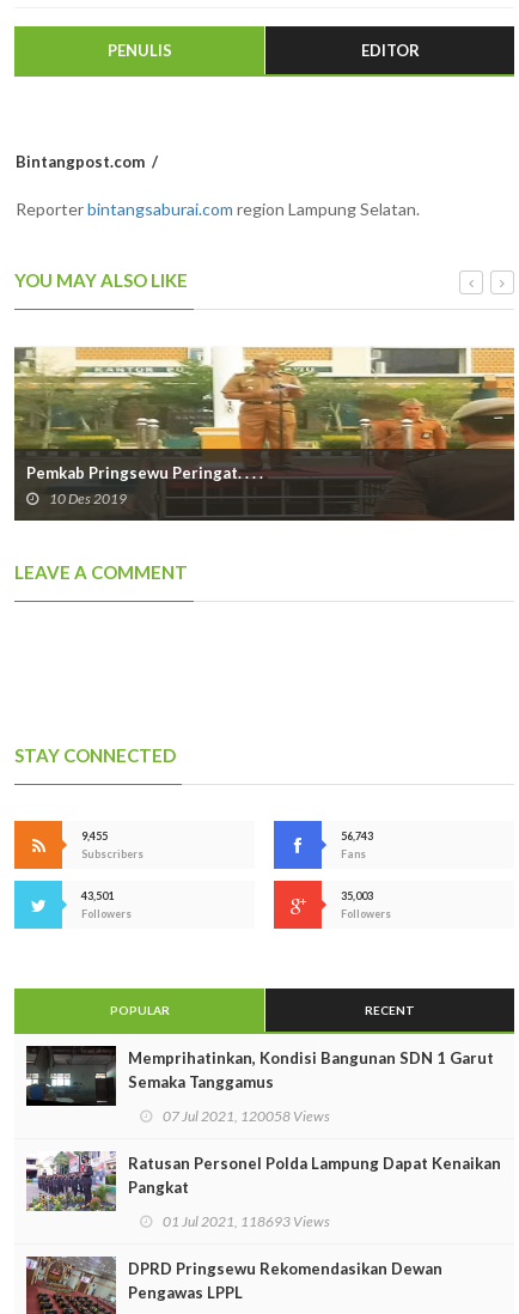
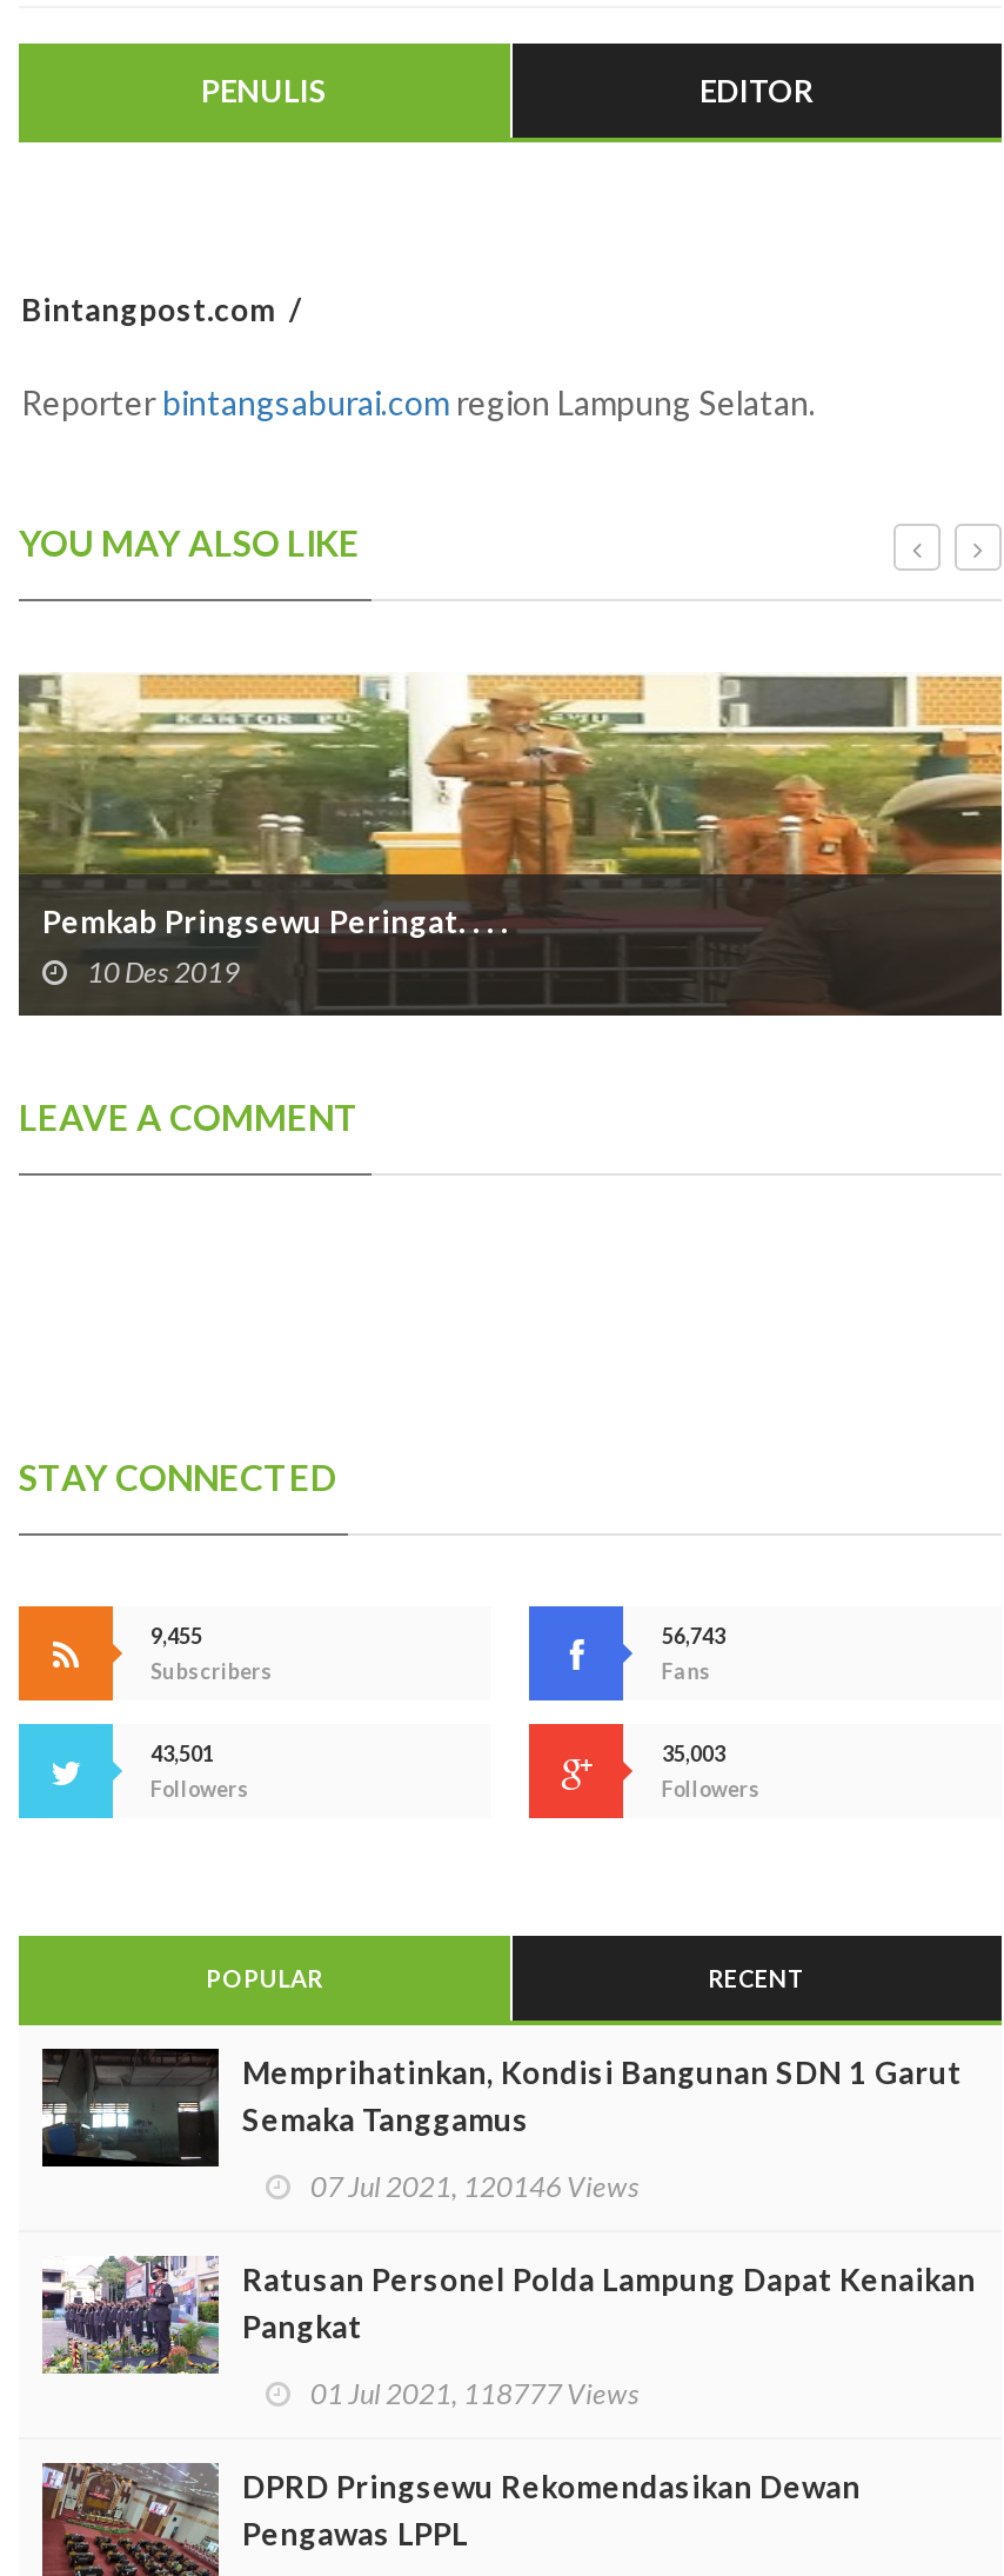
- 07 Jul 2021, 120058 Views
+ 07 Jul 2021, 120146 Views

- 01 Jul 2021, 118693 Views
+ 01 Jul 2021, 118777 Views
